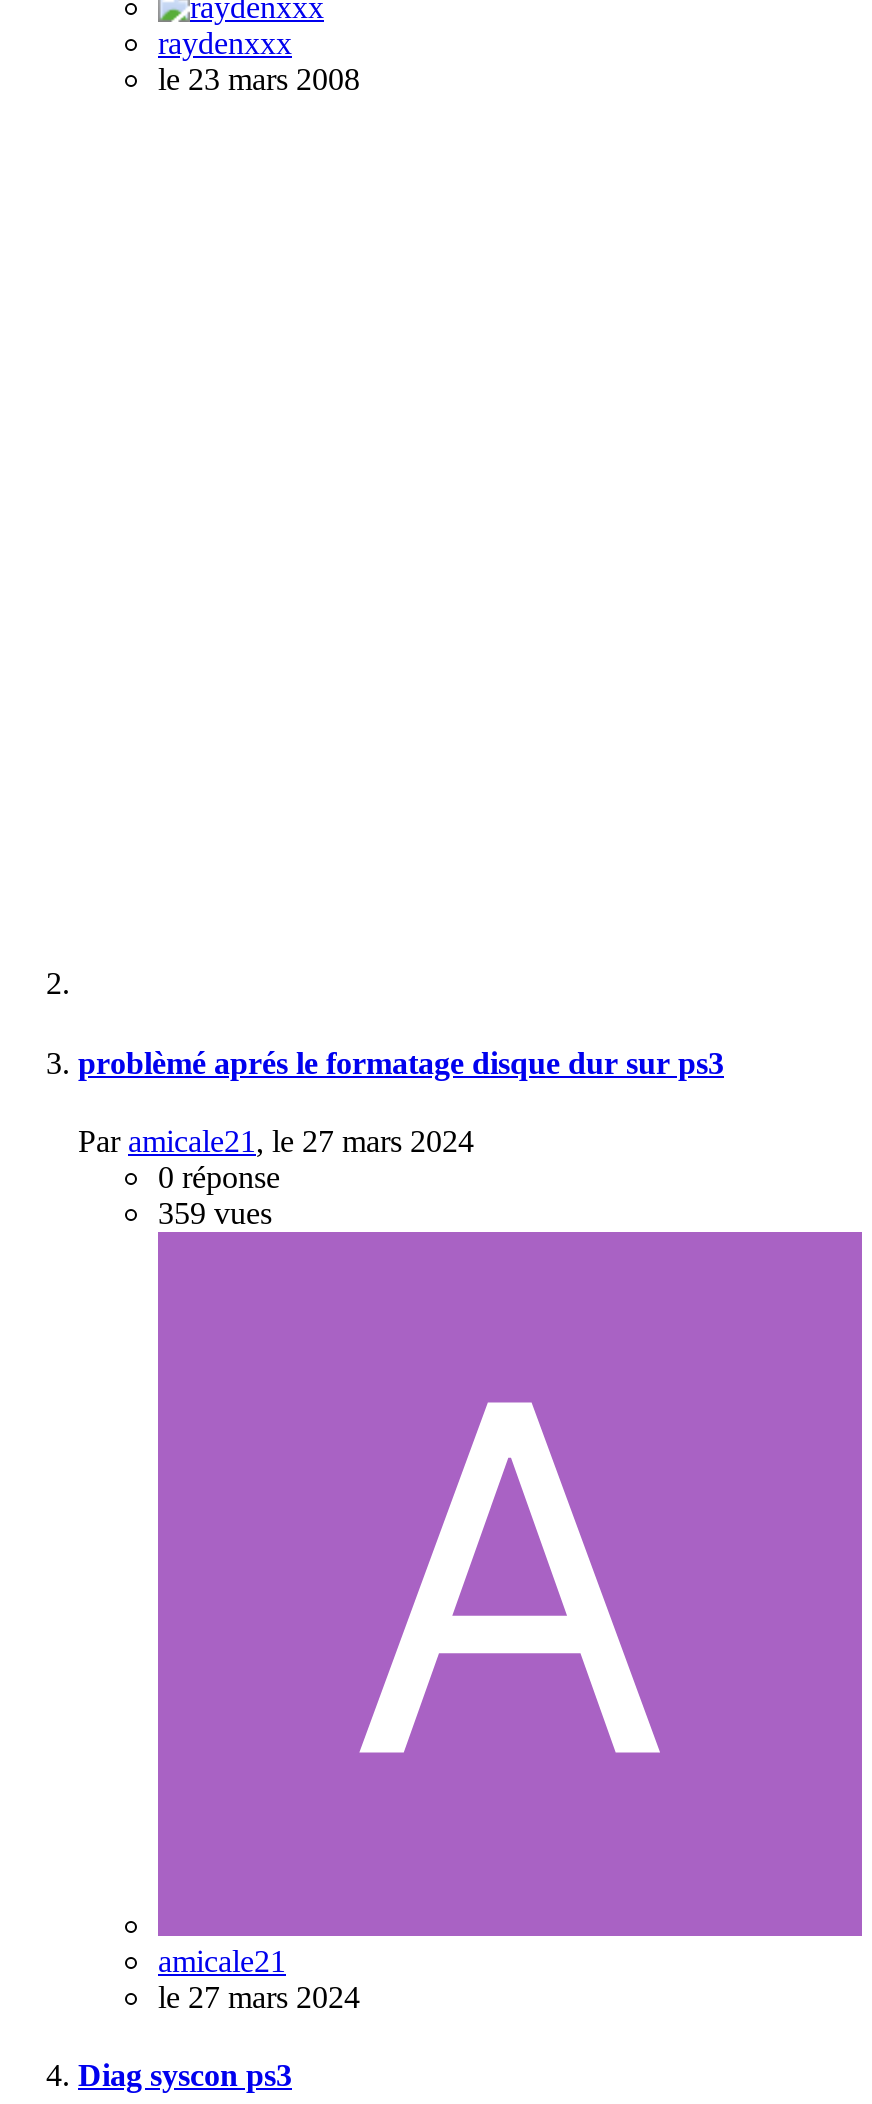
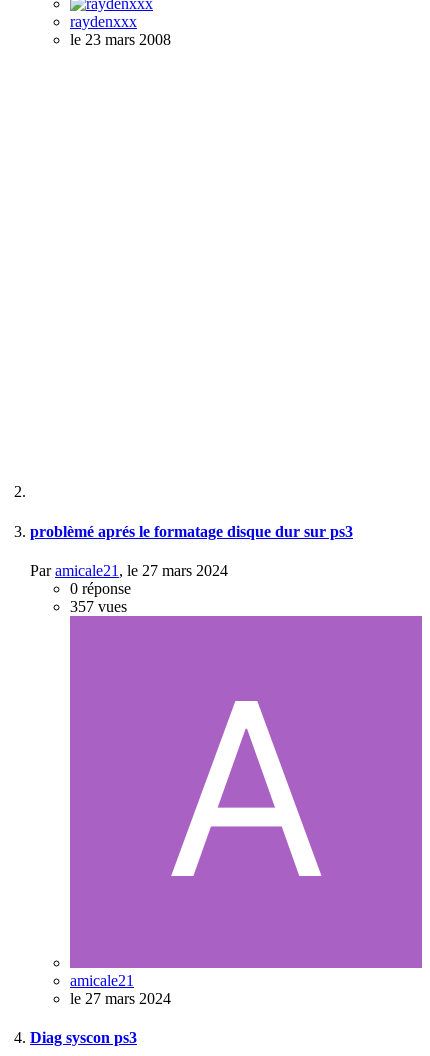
- 359 vues
+ 357 vues
